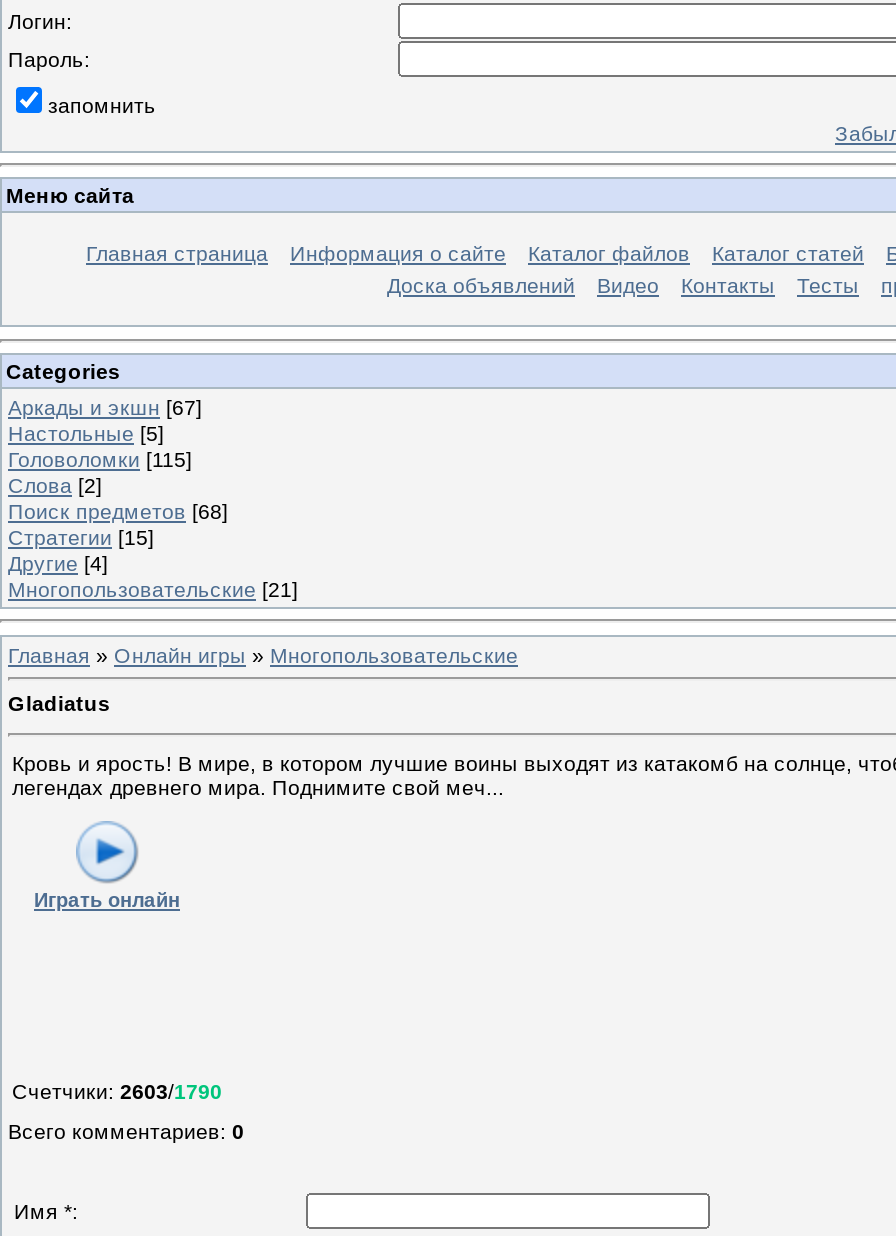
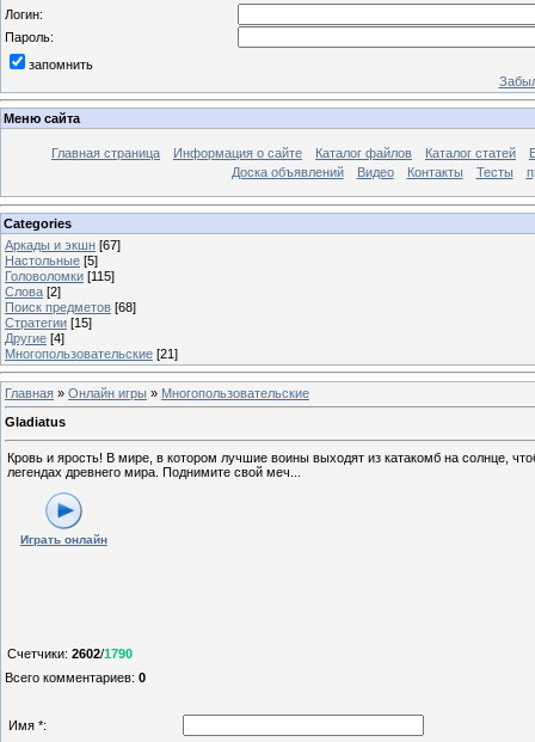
- Счетчики: 2603/1790
+ Счетчики: 2602/1790
